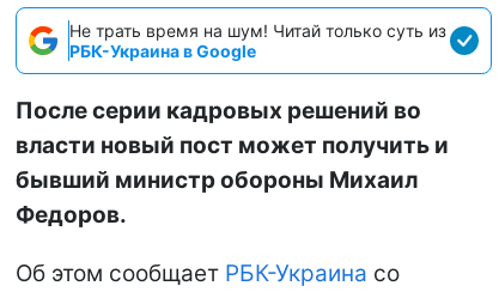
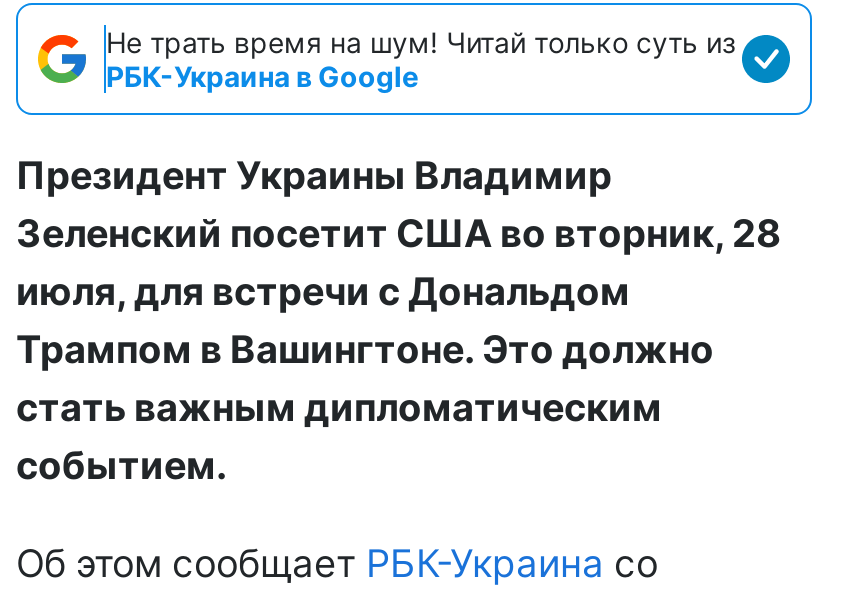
- После серии кадровых решений во
- власти новый пост может получить и
- бывший министр обороны Михаил
- Федоров.
+ Президент Украины Владимир
+ Зеленский посетит США во вторник, 28
+ июля, для встречи с Дональдом
+ Трампом в Вашингтоне. Это должно
+ стать важным дипломатическим
+ событием.
